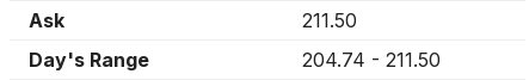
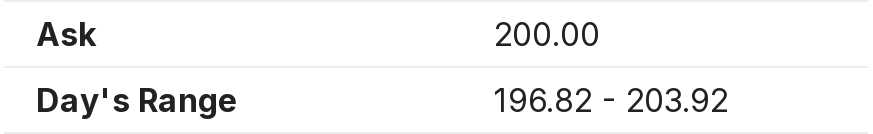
- 211.50
+ 200.00

- 204.74 - 211.50
+ 196.82 - 203.92
